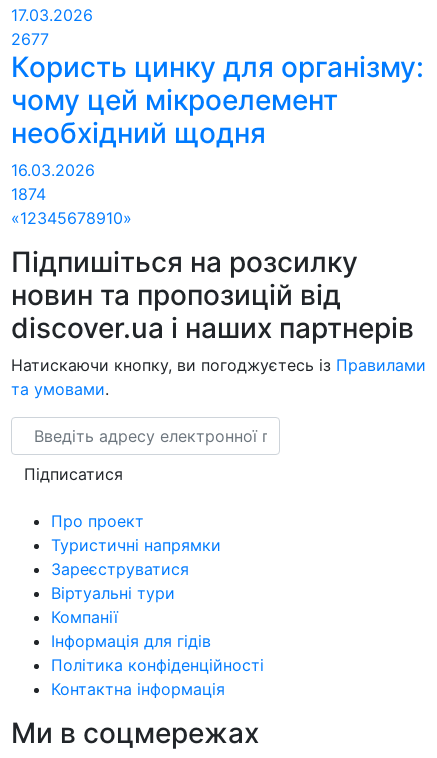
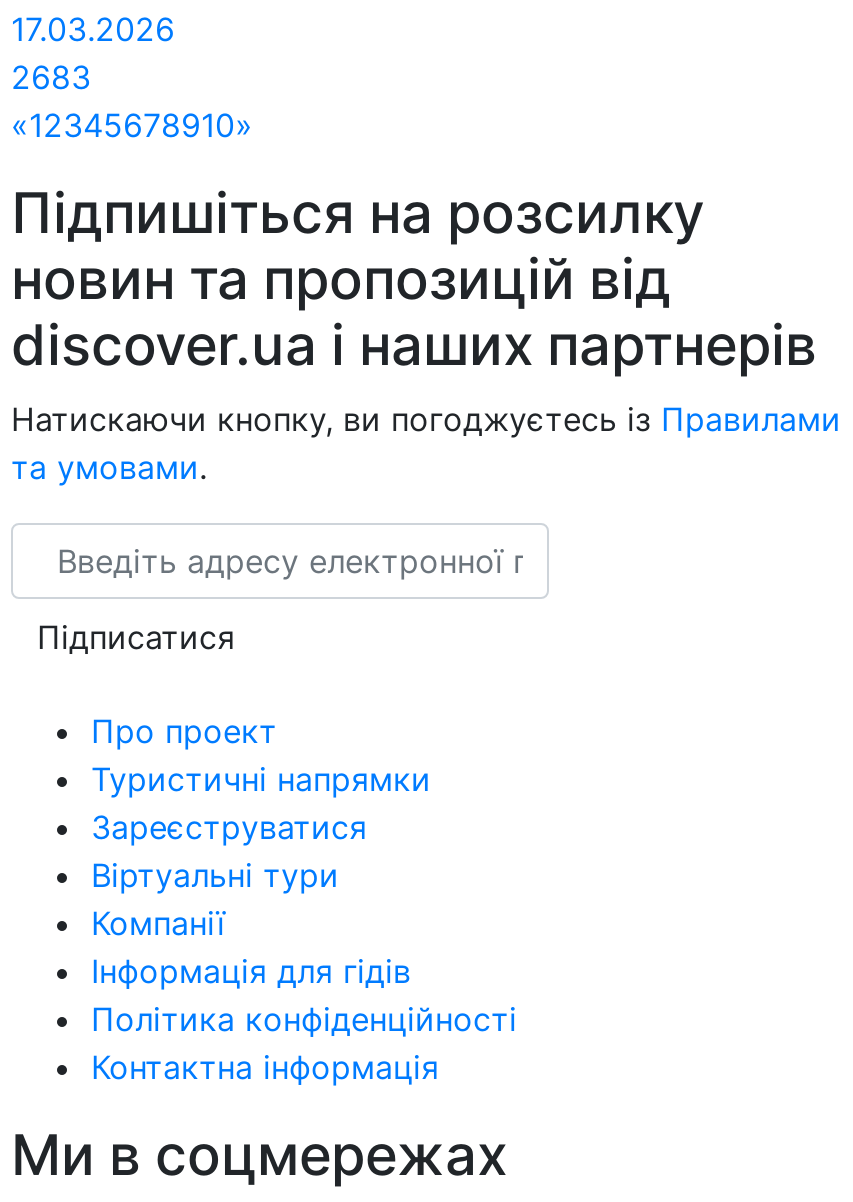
- 2677
- Користь цинку для організму:
- чому цей мікроелемент
- необхідний щодня
- 16.03.2026
- 1874
+ 2683
